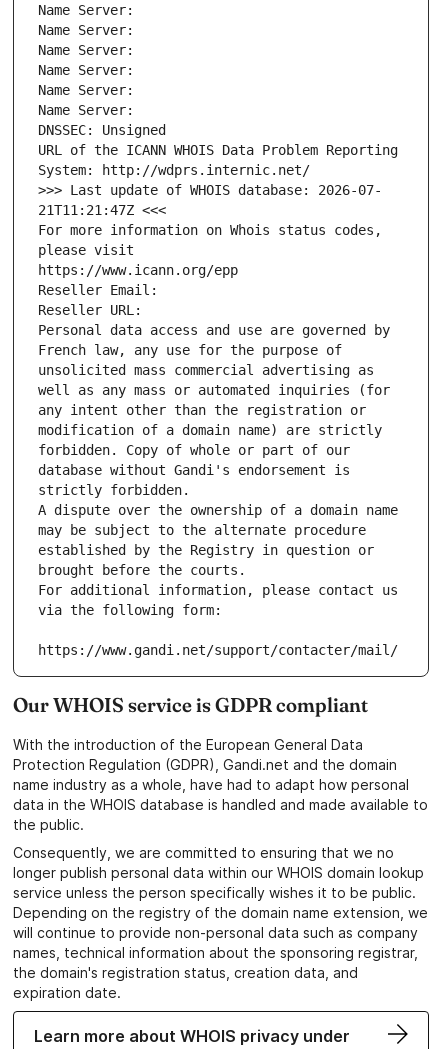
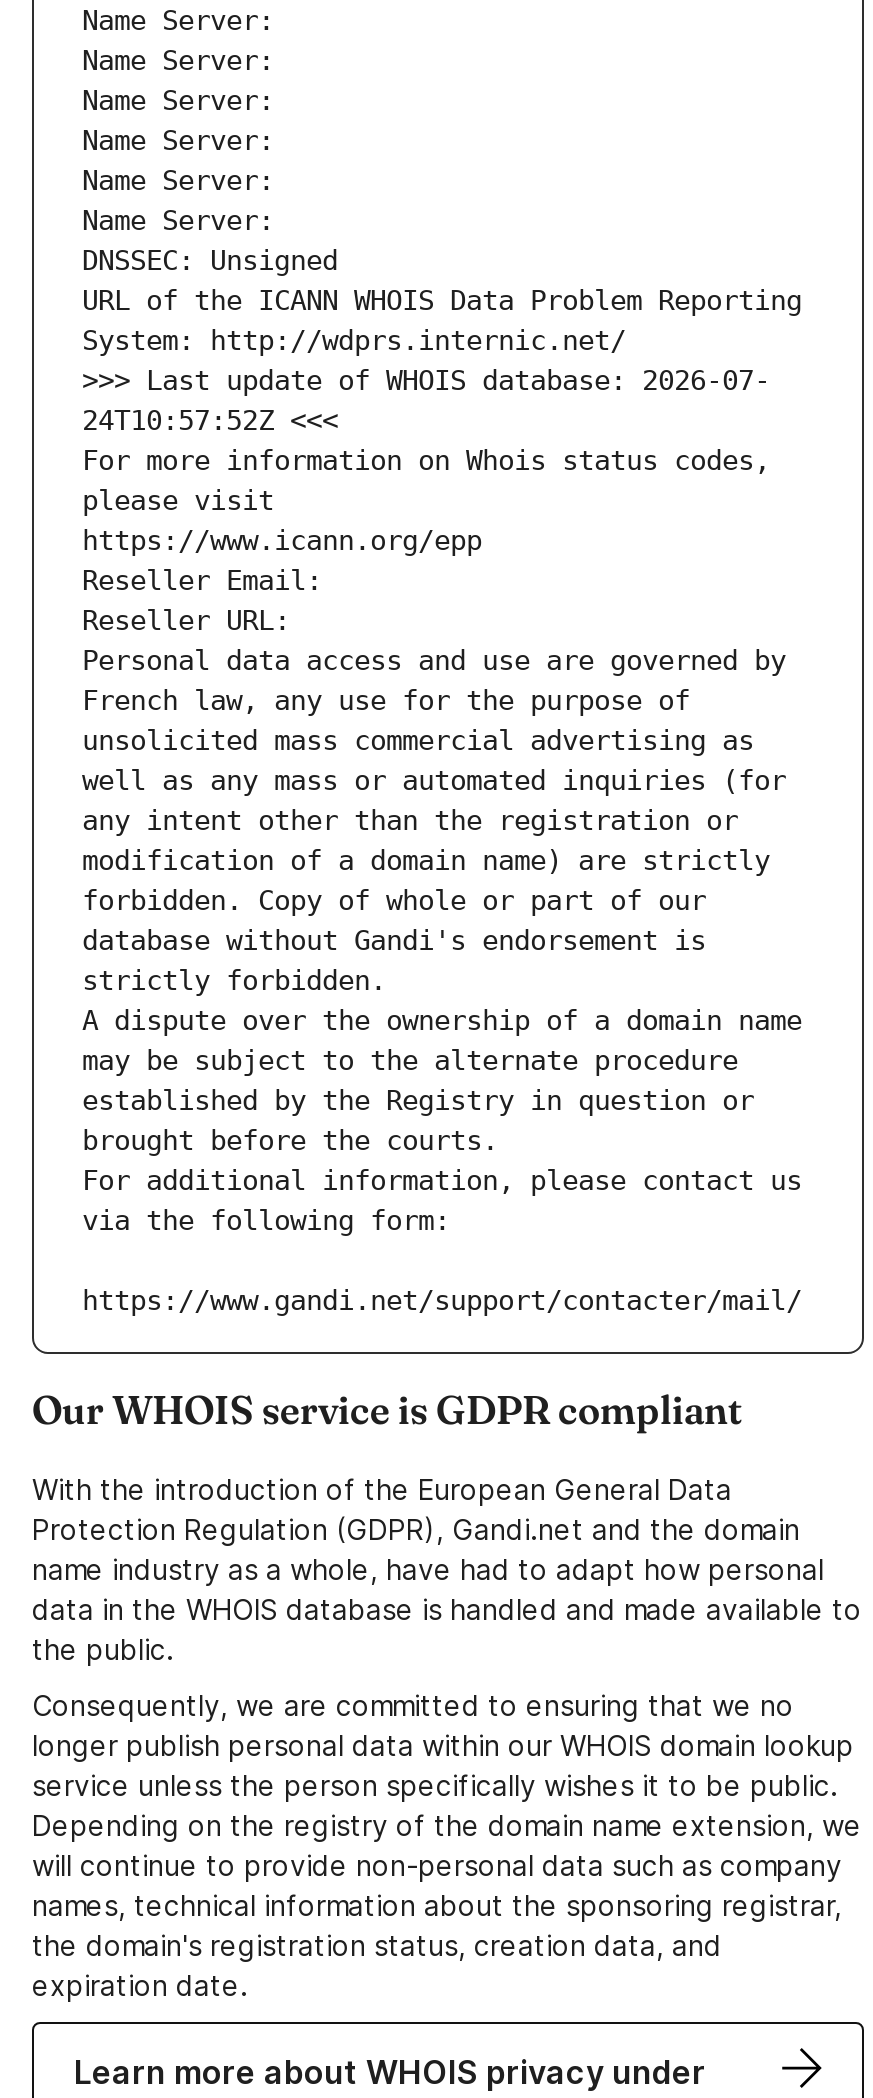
- 21T11:21:47Z <<<
+ 24T10:57:52Z <<<
